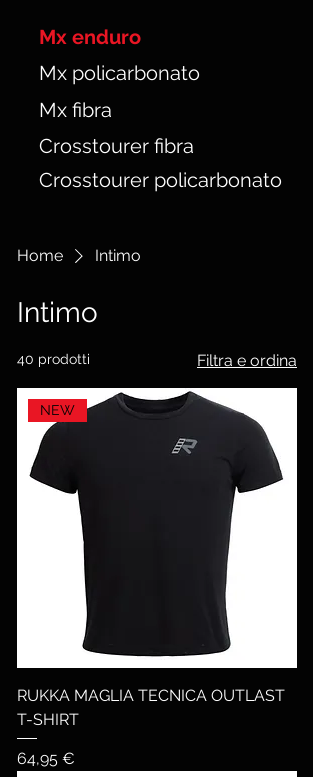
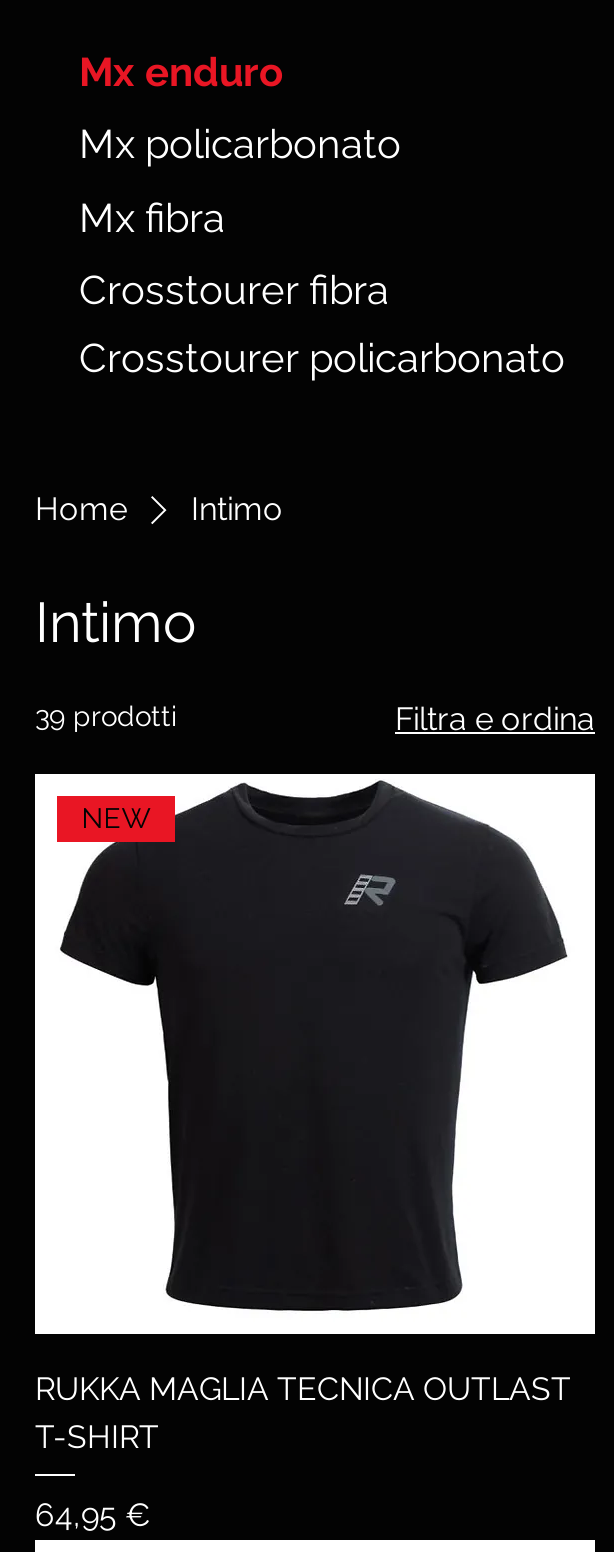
- 40 prodotti
+ 39 prodotti
